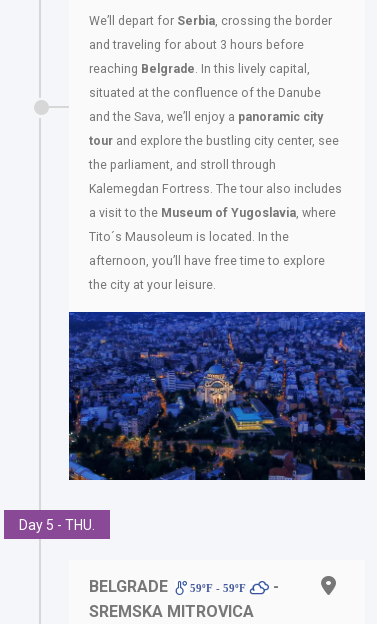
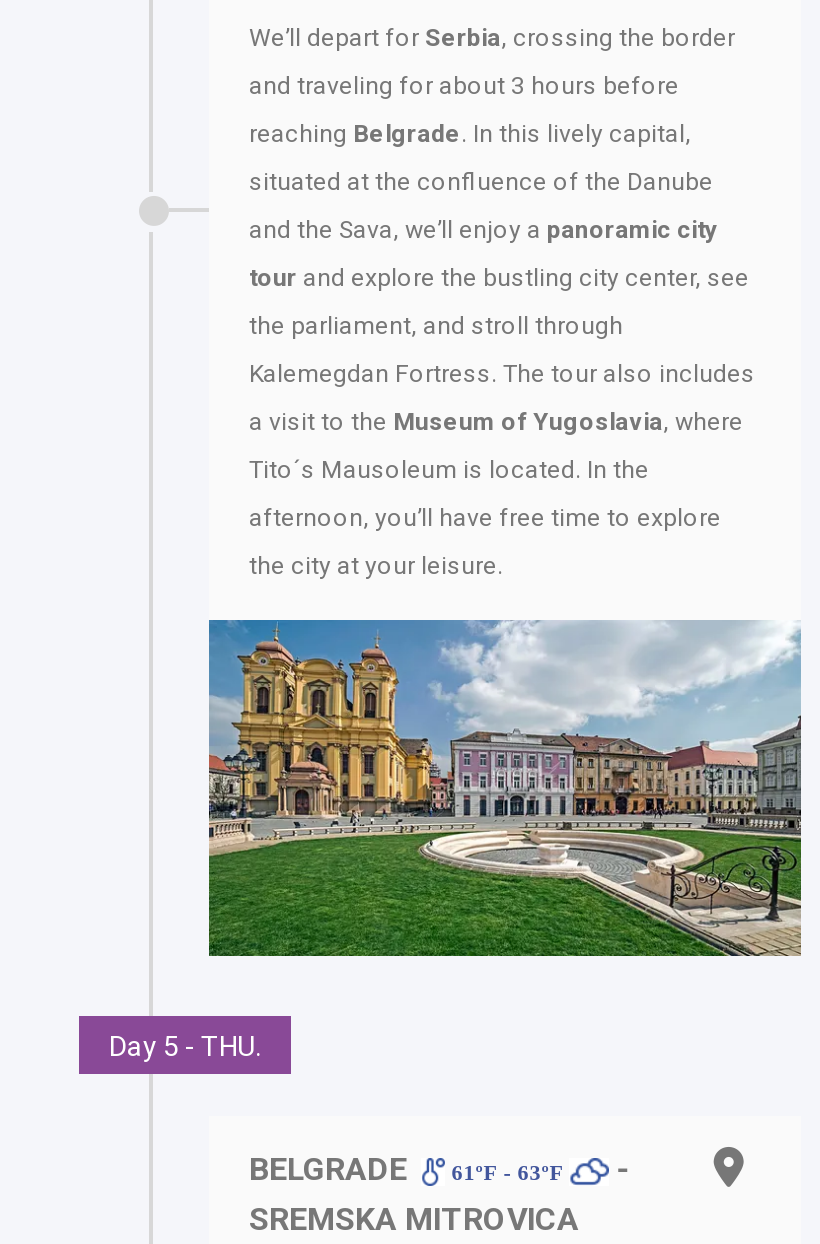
- [image]
+ [image]

- 59ºF - 59ºF
+ 61ºF - 63ºF
